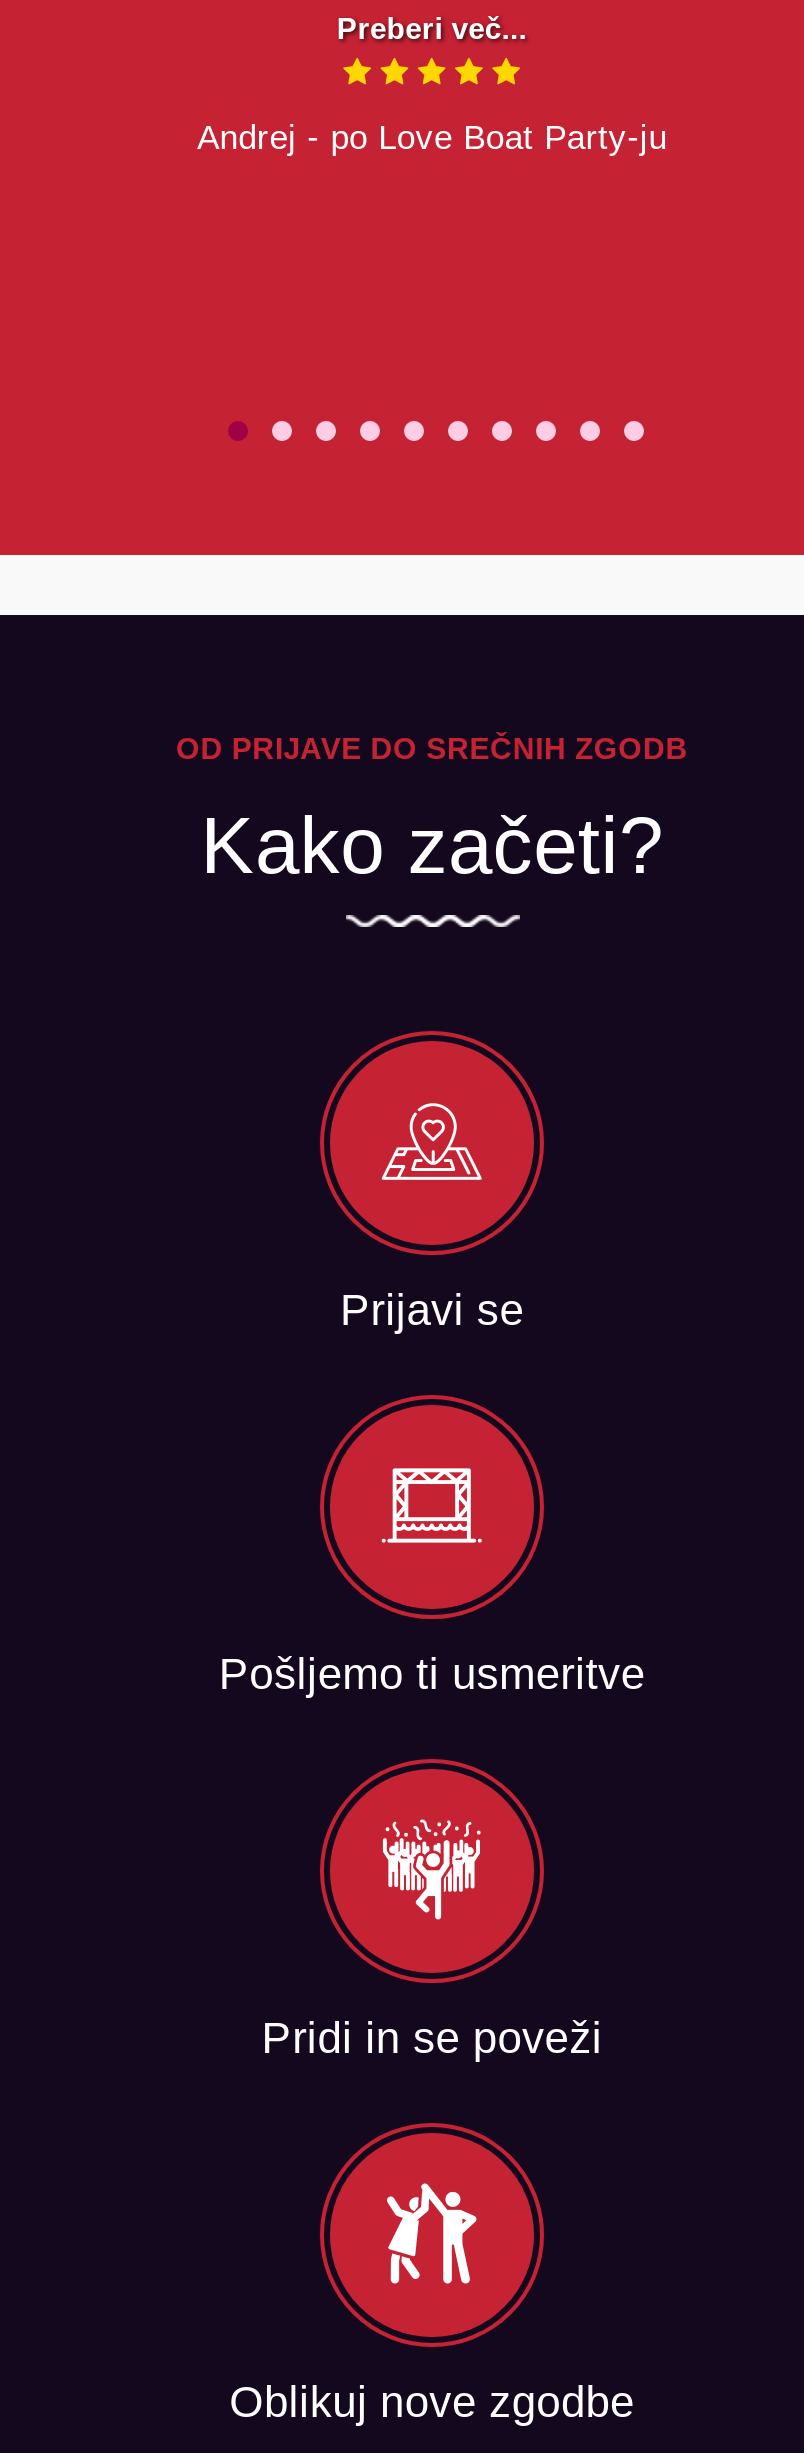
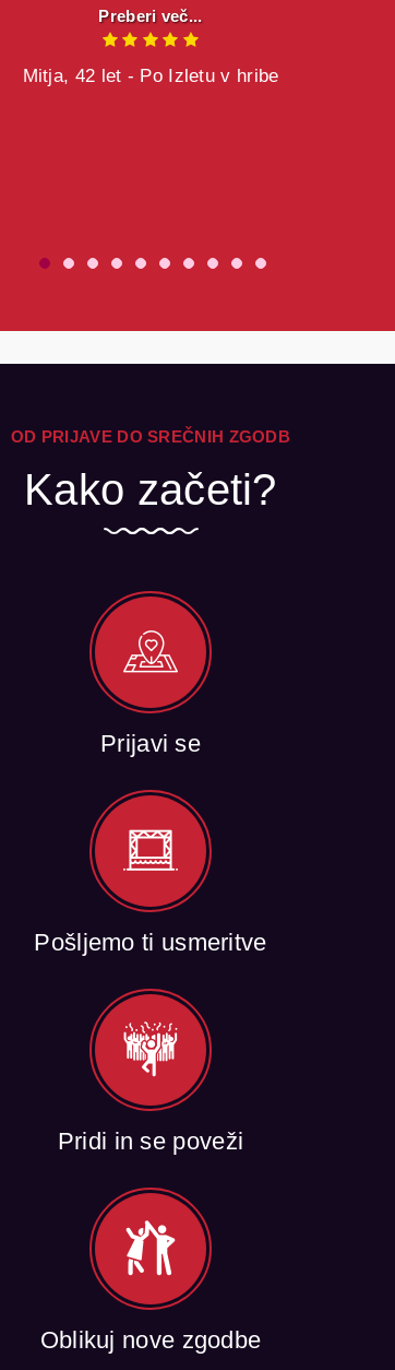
- Andrej - po Love Boat Party-ju
+ Mitja, 42 let - Po Izletu v hribe
